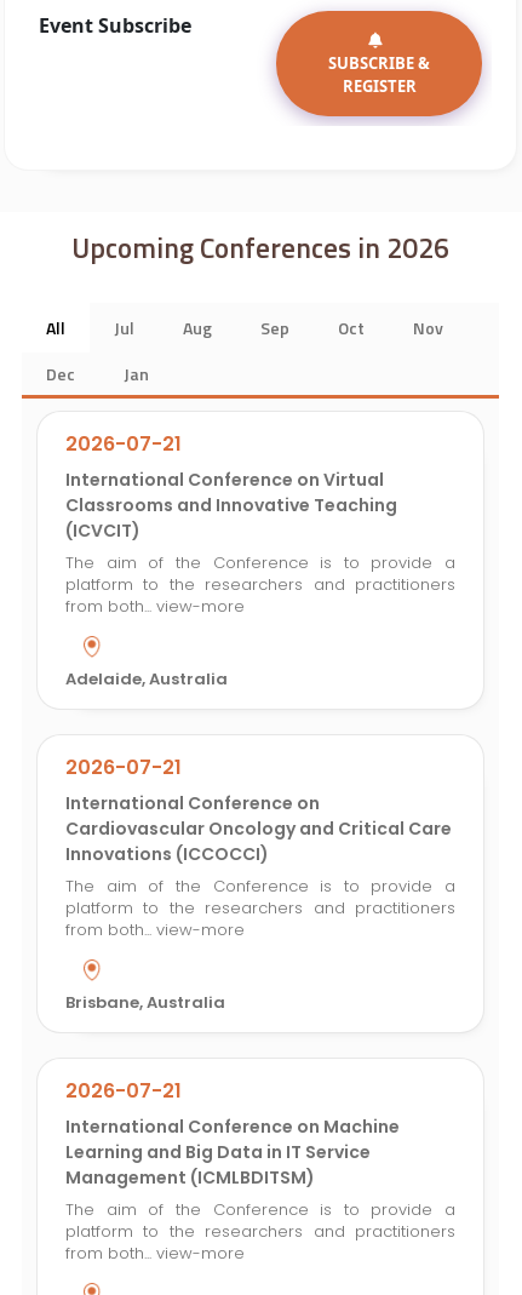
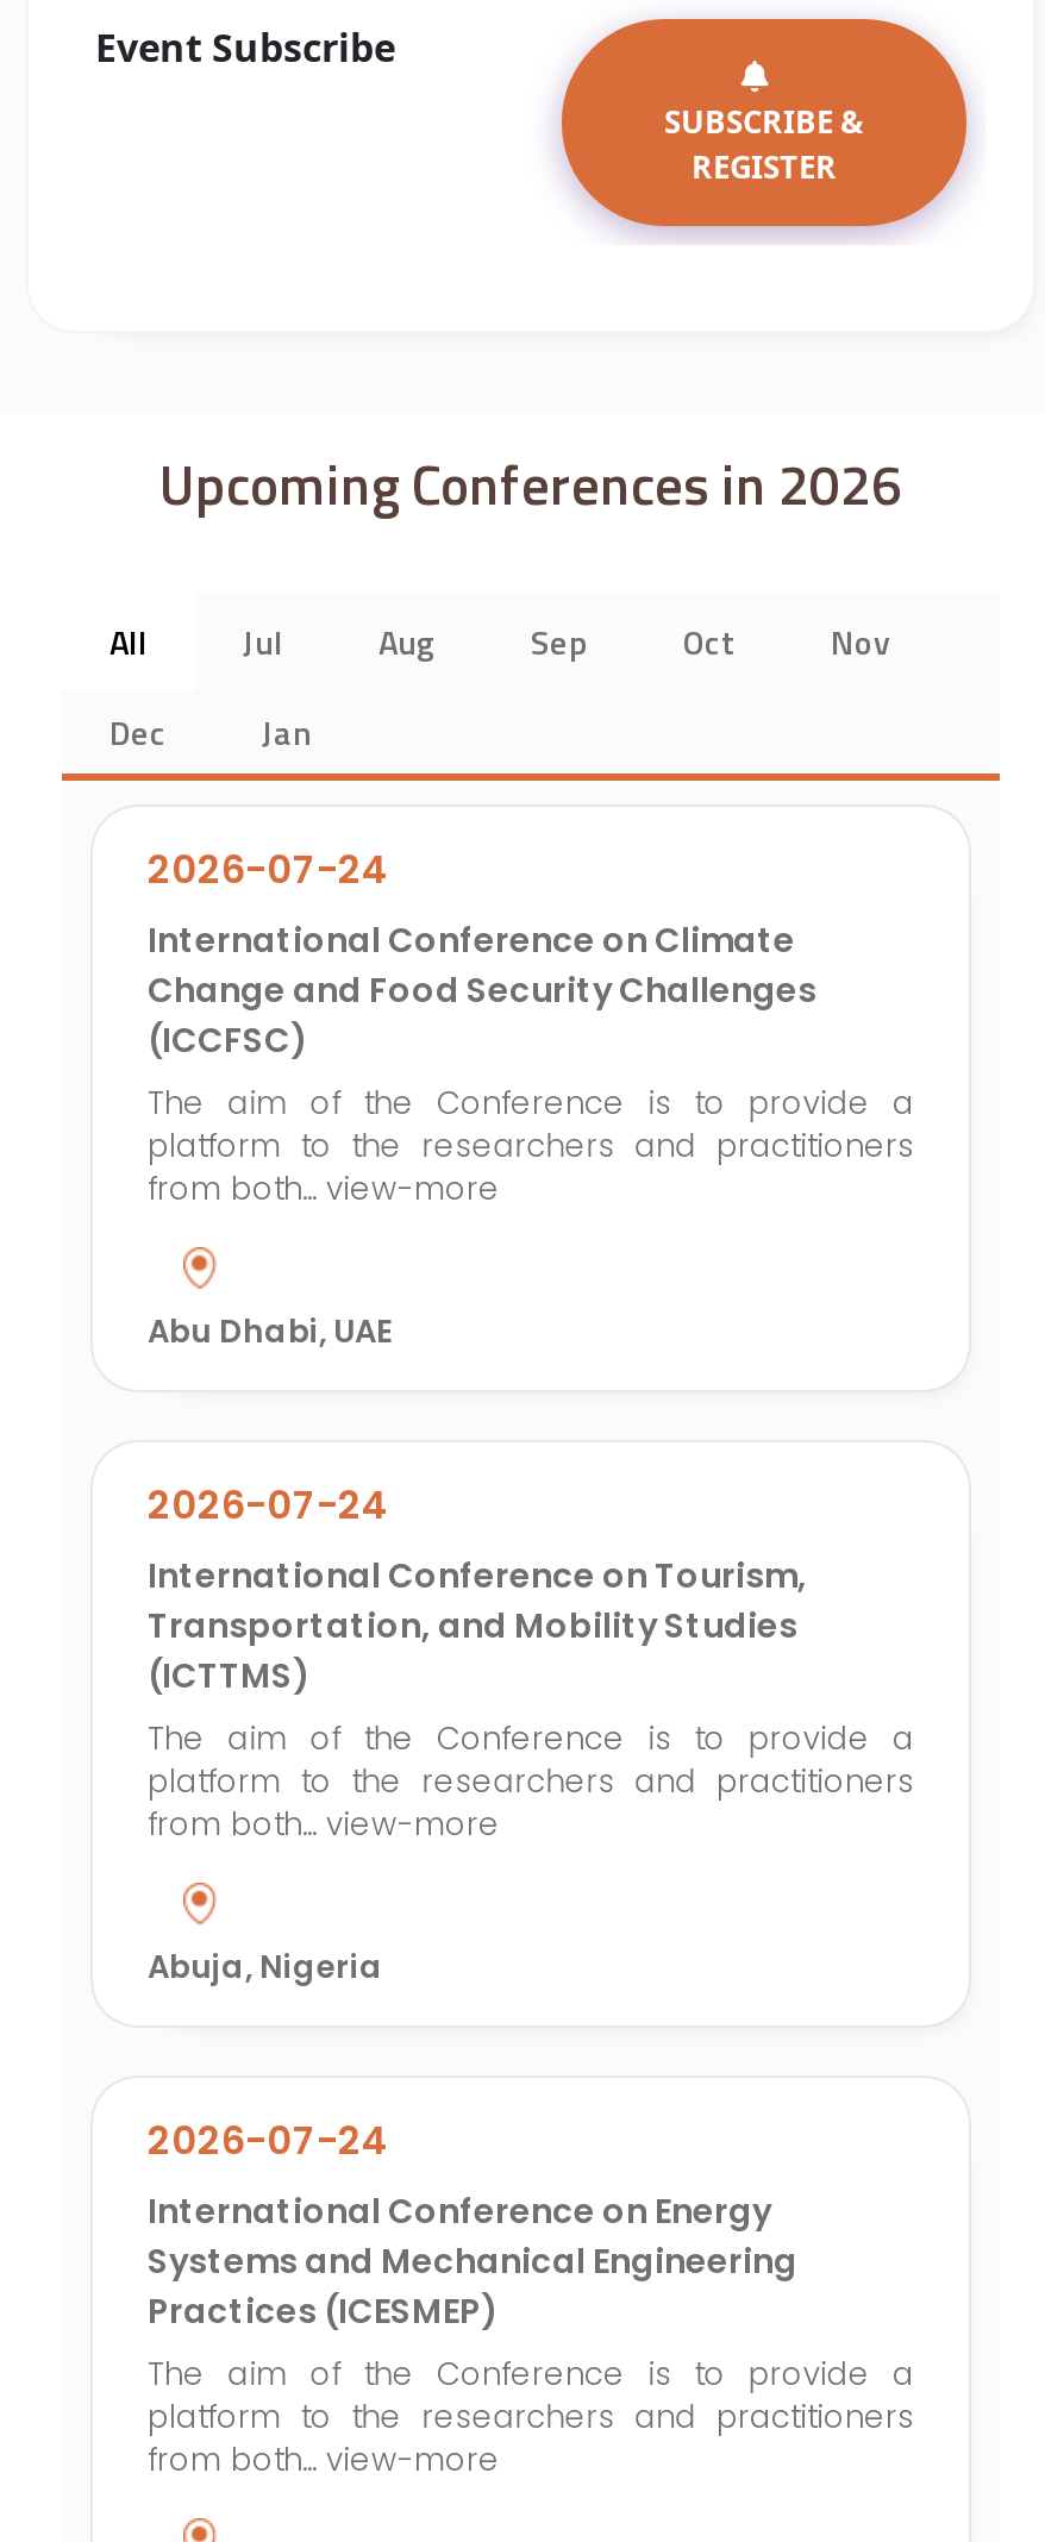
- 2026-07-21
- International Conference on Virtual
- Classrooms and Innovative Teaching
- (ICVCIT)
+ 2026-07-24
+ International Conference on Climate
+ Change and Food Security Challenges
+ (ICCFSC)

- Adelaide, Australia
+ Abu Dhabi, UAE

- 2026-07-21
- International Conference on
- Cardiovascular Oncology and Critical Care
- Innovations (ICCOCCI)
+ 2026-07-24
+ International Conference on Tourism,
+ Transportation, and Mobility Studies
+ (ICTTMS)

- Brisbane, Australia
+ Abuja, Nigeria

- 2026-07-21
- International Conference on Machine
- Learning and Big Data in IT Service
- Management (ICMLBDITSM)
+ 2026-07-24
+ International Conference on Energy
+ Systems and Mechanical Engineering
+ Practices (ICESMEP)
